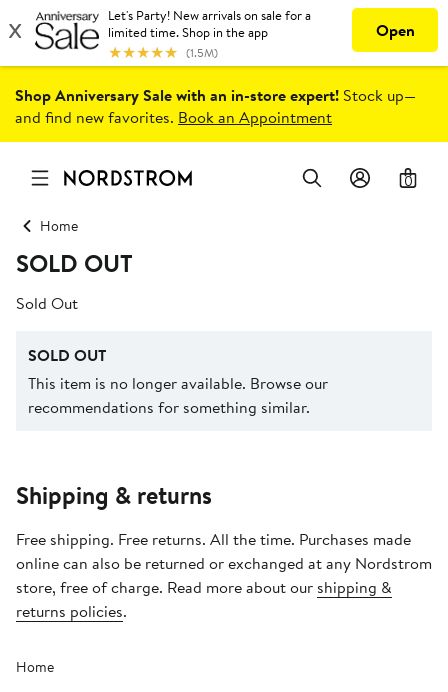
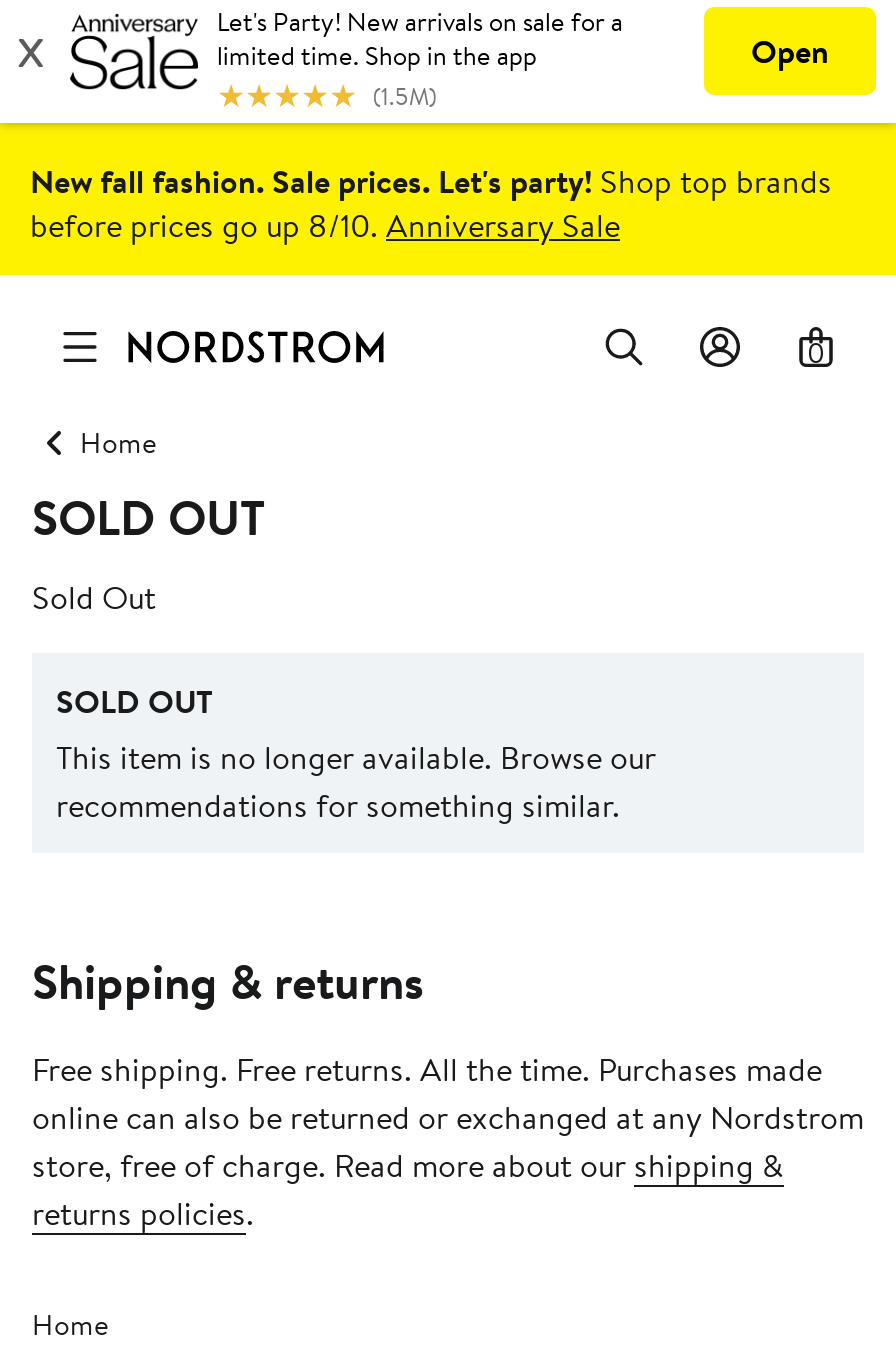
- Shop Anniversary Sale with an in-store expert! Stock up—
- and find new favorites. Book an Appointment
+ New fall fashion. Sale prices. Let's party! Shop top brands
+ before prices go up 8/10. Anniversary Sale
